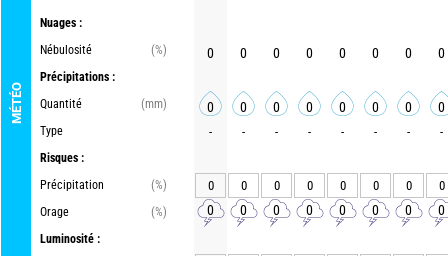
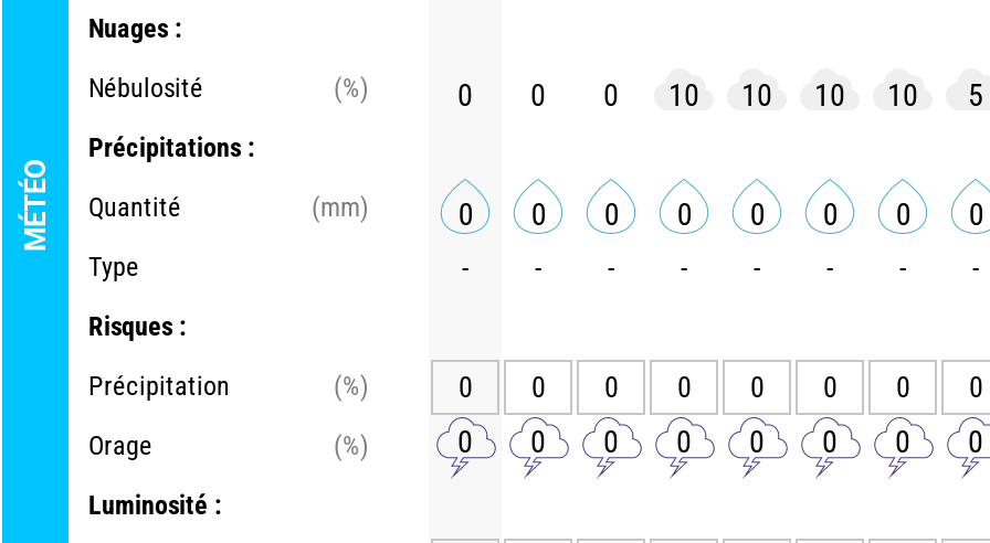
- 0
+ 10

- 0
+ 10

- 0
+ 10

- 0
+ 10

- 0
+ 5
